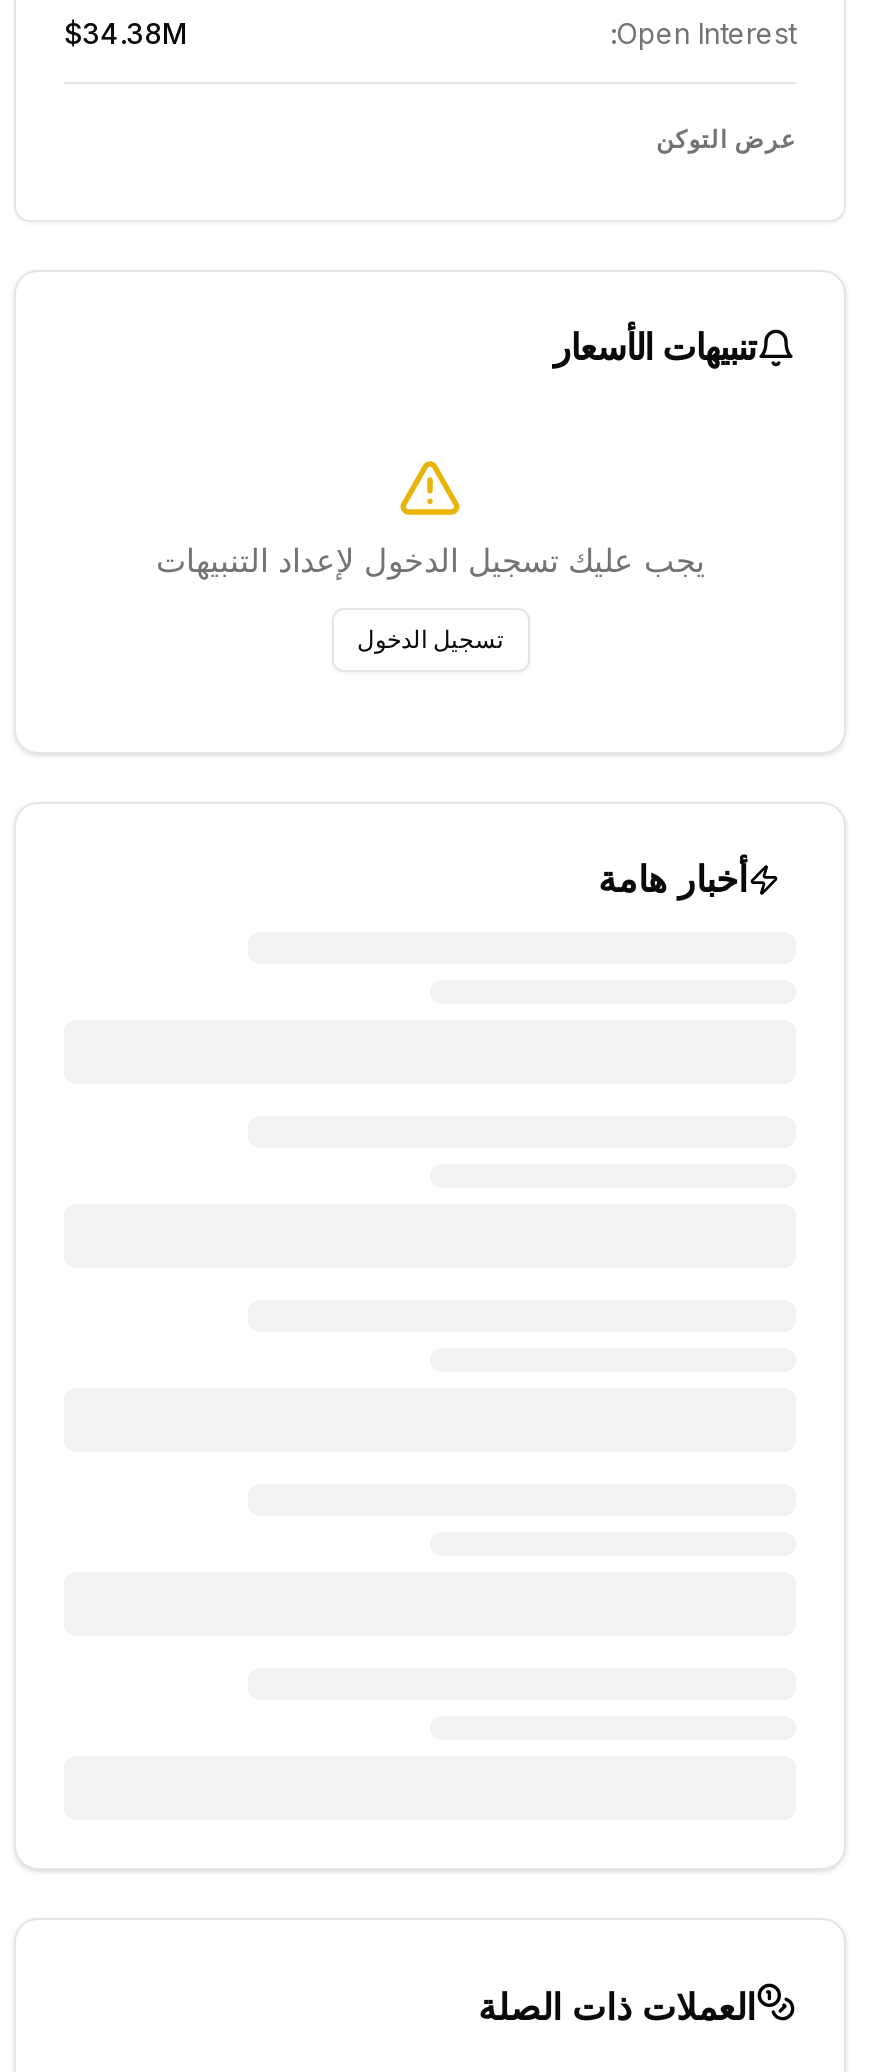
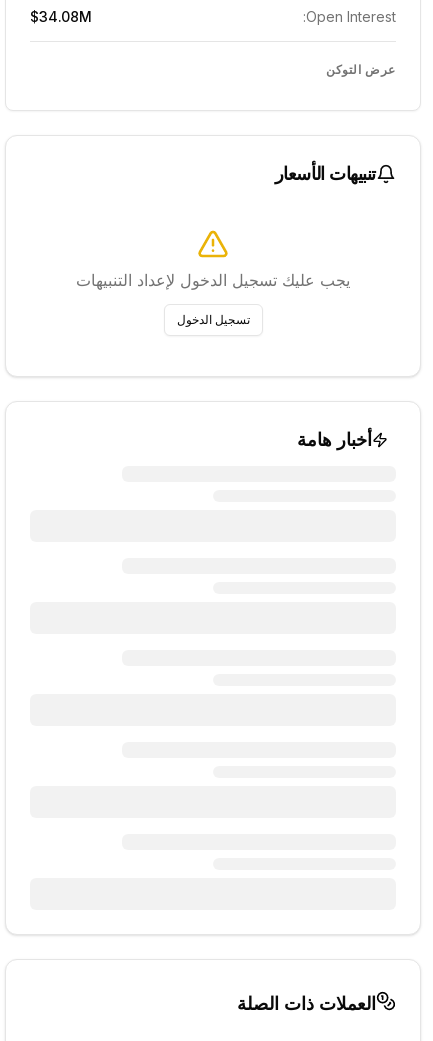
- $34.38M
+ $34.08M
